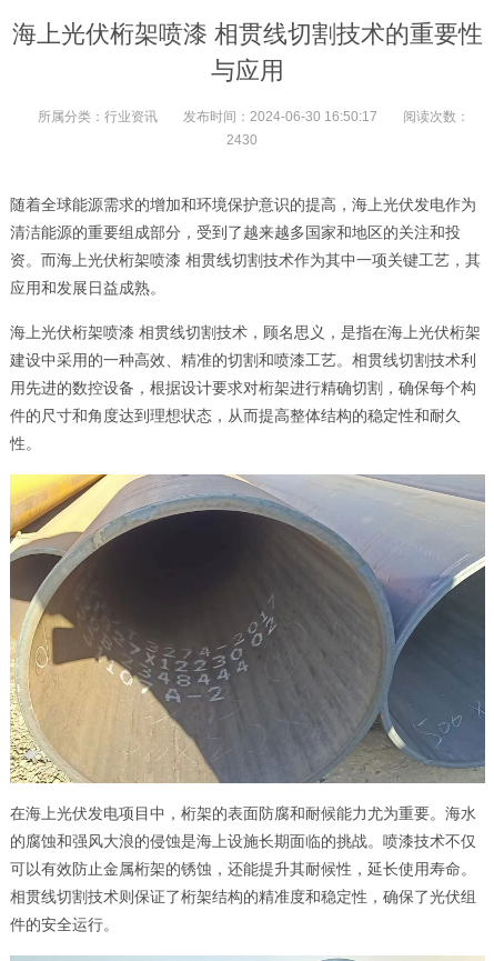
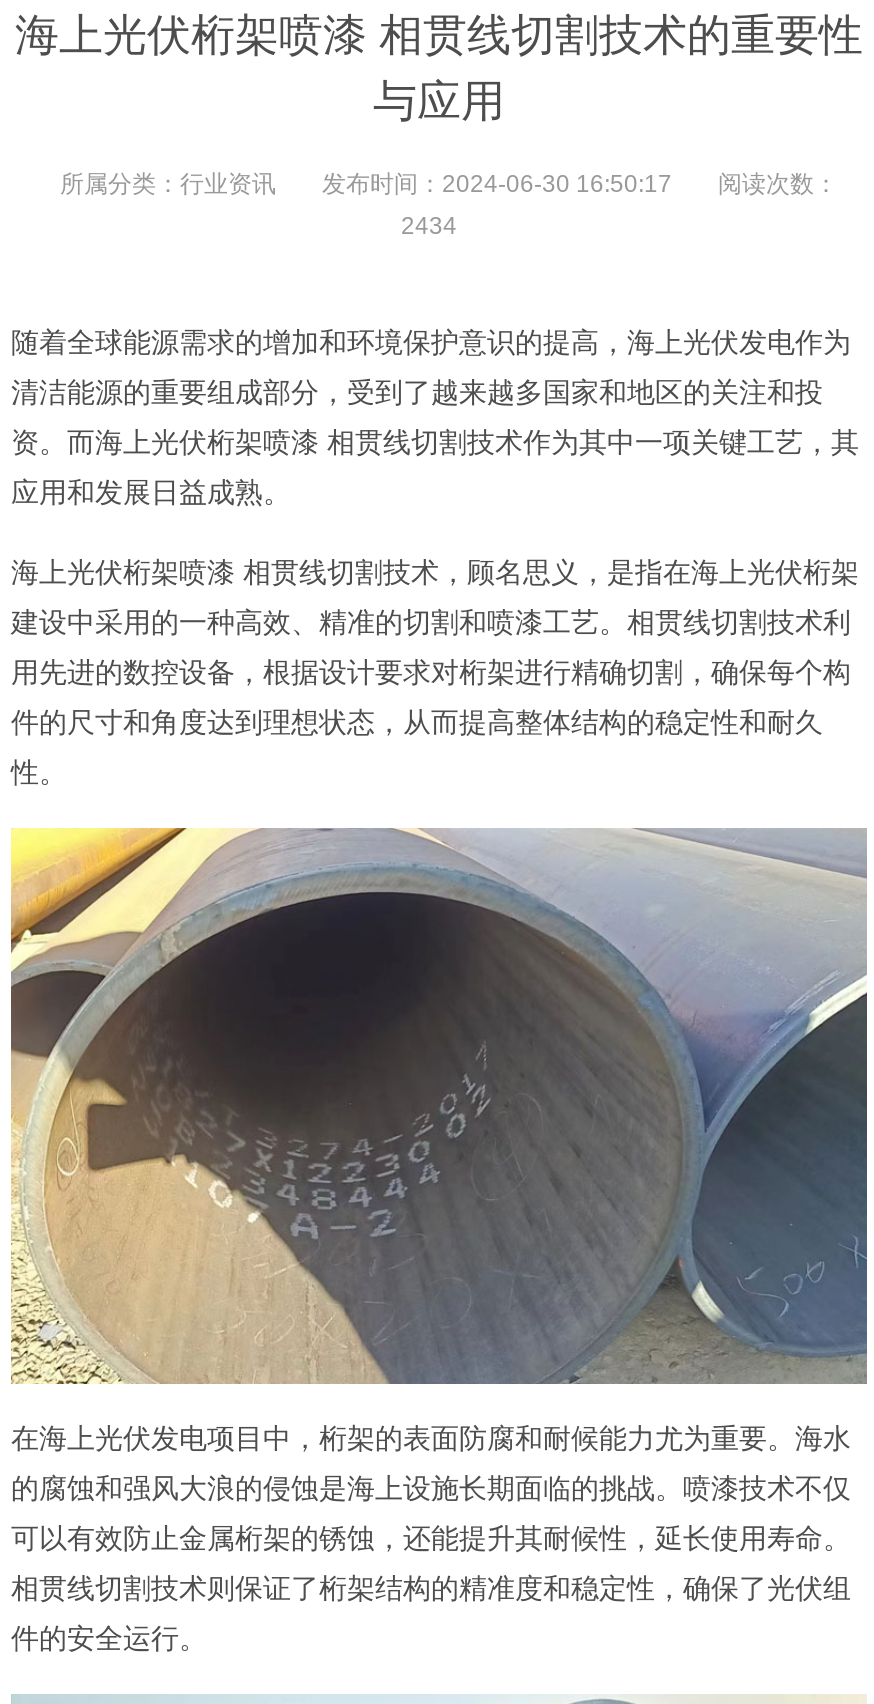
- 2430
+ 2434
